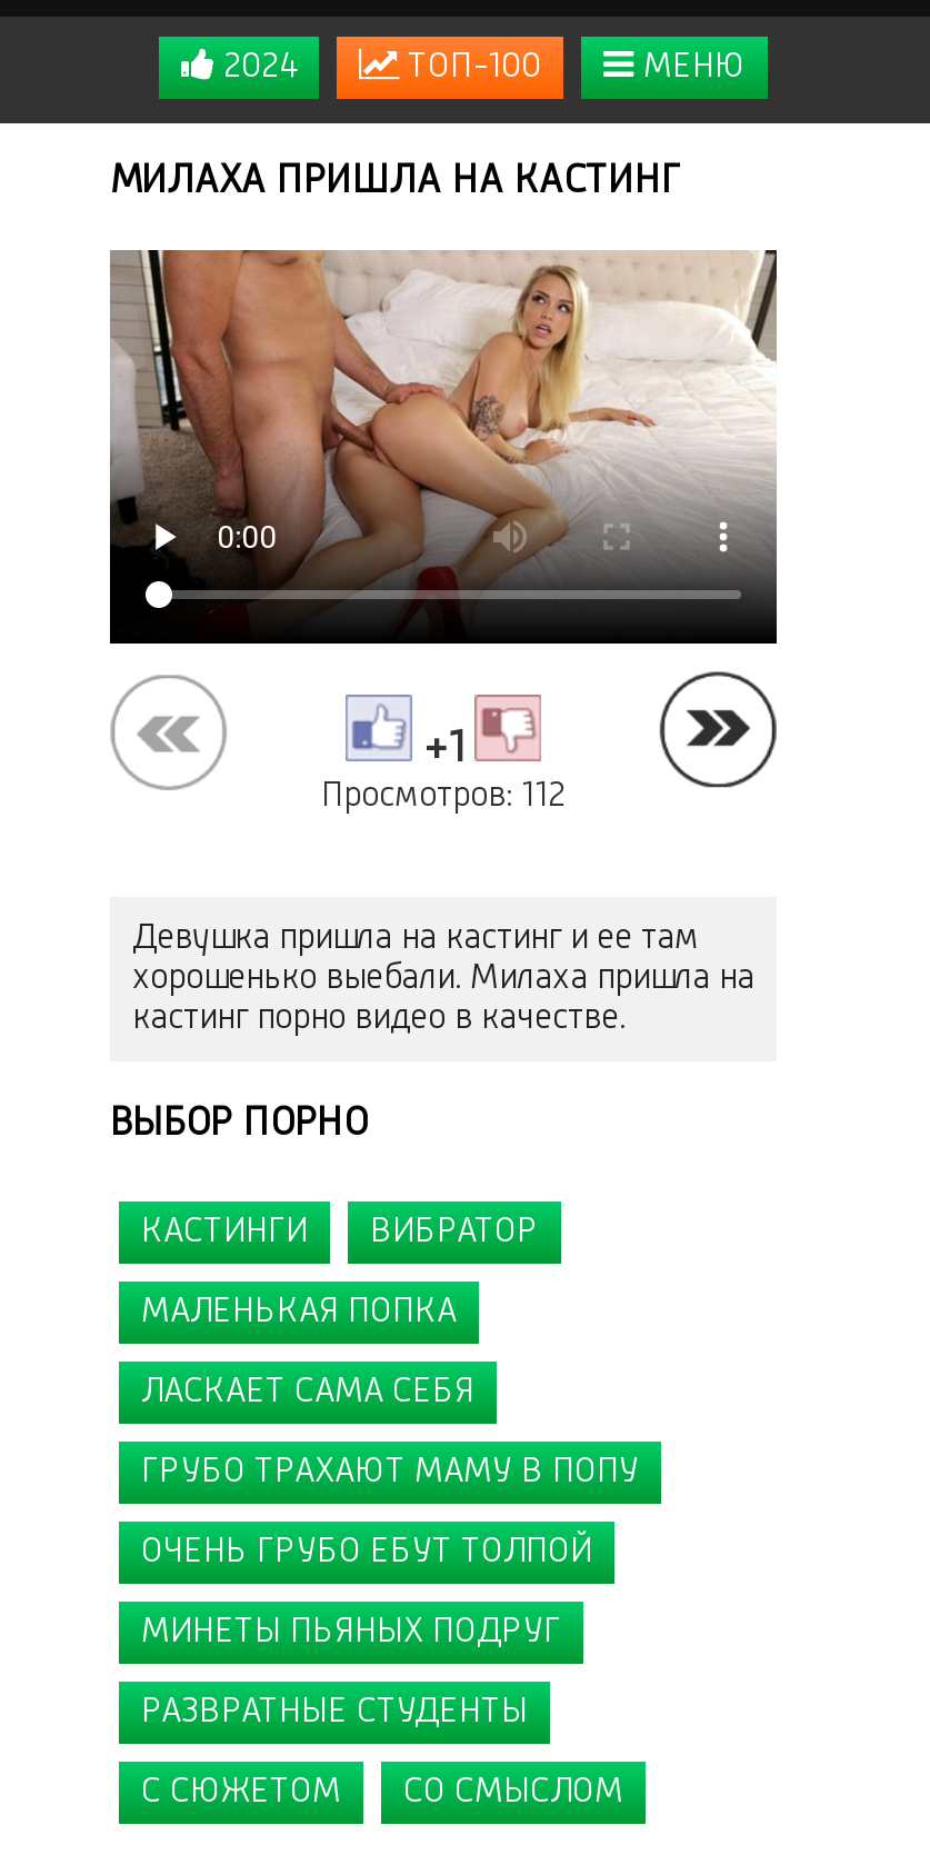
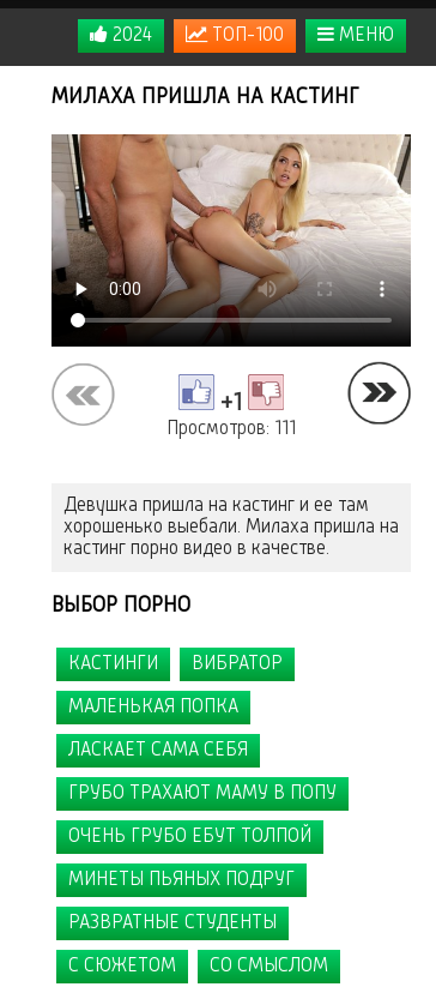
- Просмотров: 112
+ Просмотров: 111
